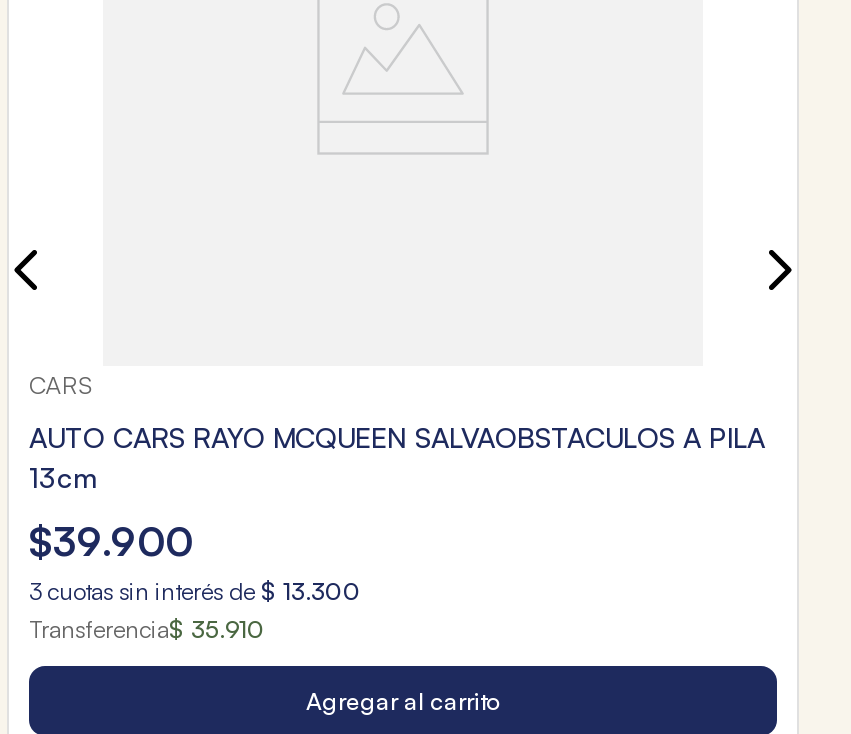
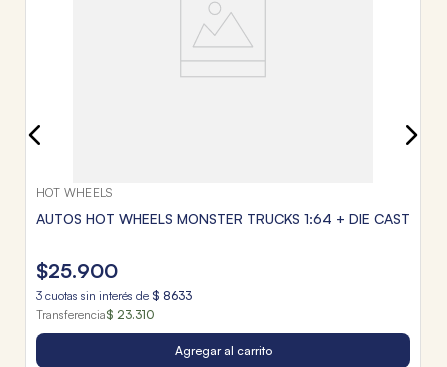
- CARS
- AUTO CARS RAYO MCQUEEN SALVAOBSTACULOS A PILA
- 13cm
- $39.900
- 3 cuotas sin interés de $ 13.300
- Transferencia$ 35.910
+ HOT WHEELS
+ AUTOS HOT WHEELS MONSTER TRUCKS 1:64 + DIE CAST
+ $25.900
+ 3 cuotas sin interés de $ 8633
+ Transferencia$ 23.310
